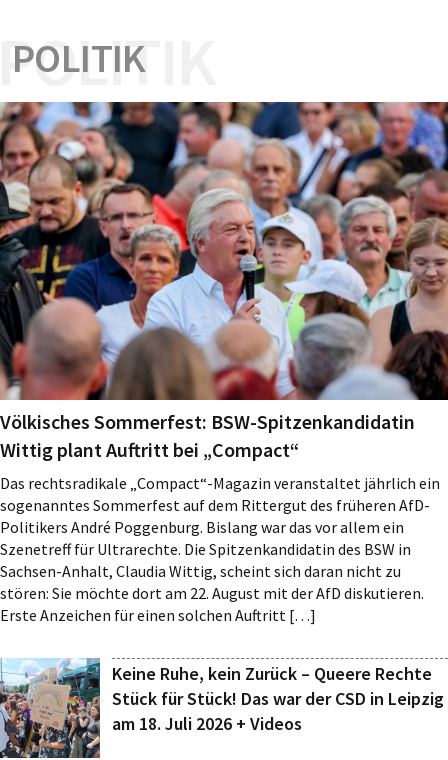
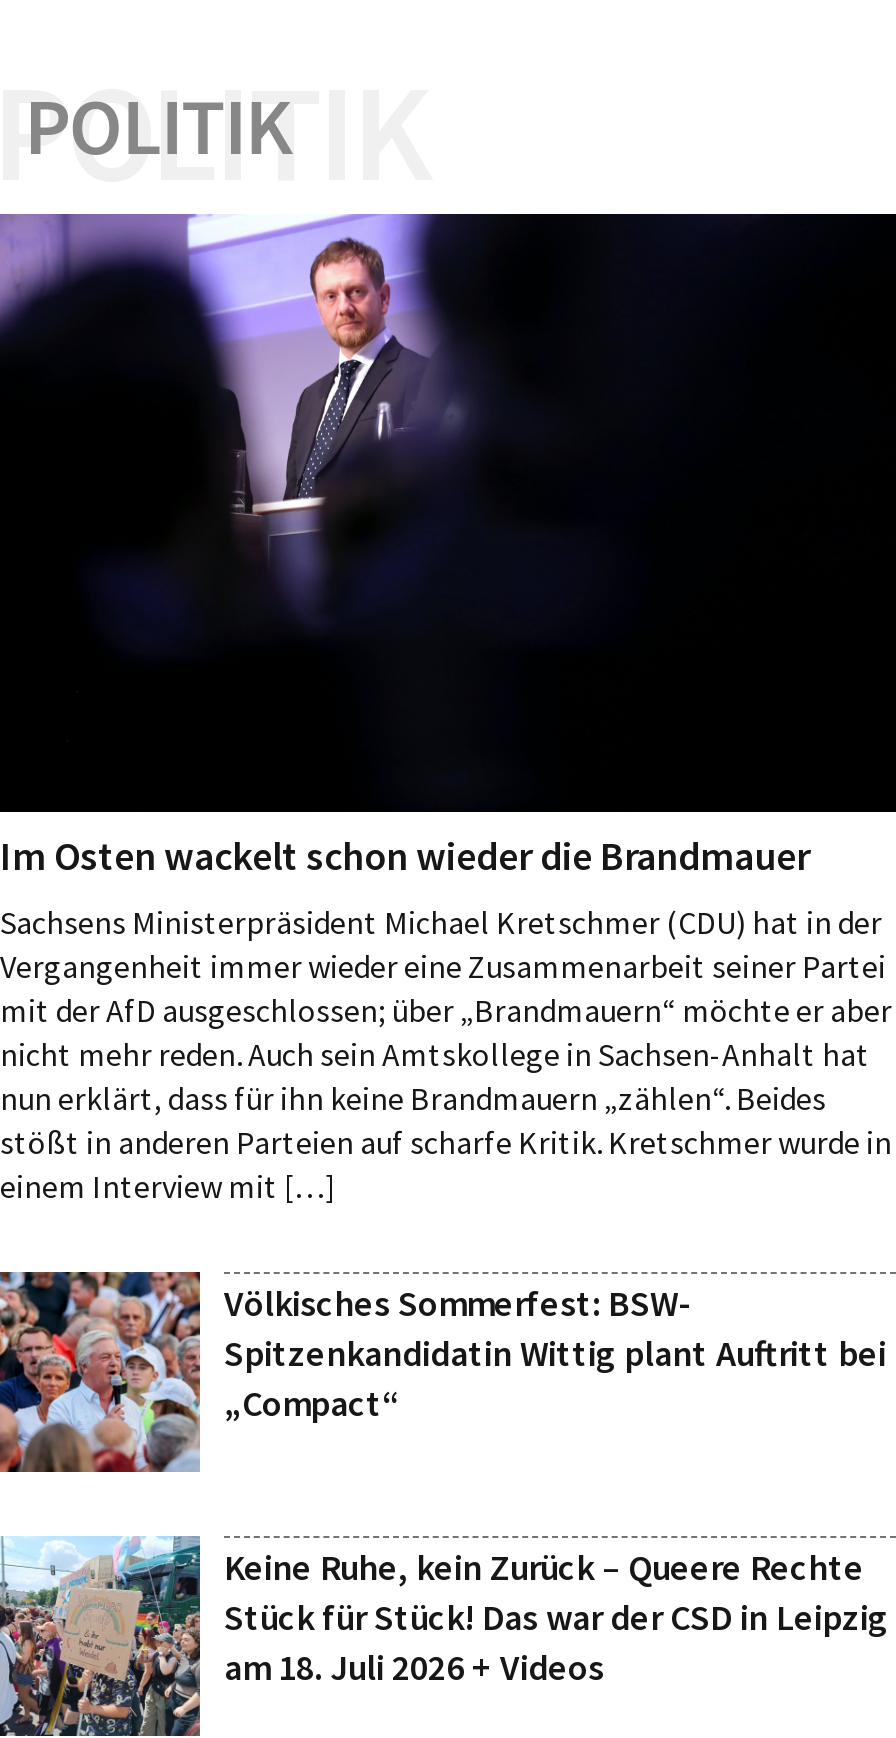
- [image]
+ [image]

- Völkisches Sommerfest: BSW-Spitzenkandidatin
- Wittig plant Auftritt bei „Compact“
- Das rechtsradikale „Compact“-Magazin veranstaltet jährlich ein
- sogenanntes Sommerfest auf dem Rittergut des früheren AfD-
- Politikers André Poggenburg. Bislang war das vor allem ein
- Szenetreff für Ultrarechte. Die Spitzenkandidatin des BSW in
- Sachsen-Anhalt, Claudia Wittig, scheint sich daran nicht zu
- stören: Sie möchte dort am 22. August mit der AfD diskutieren.
- Erste Anzeichen für einen solchen Auftritt […]
+ Im Osten wackelt schon wieder die Brandmauer
+ Sachsens Ministerpräsident Michael Kretschmer (CDU) hat in der
+ Vergangenheit immer wieder eine Zusammenarbeit seiner Partei
+ mit der AfD ausgeschlossen; über „Brandmauern“ möchte er aber
+ nicht mehr reden. Auch sein Amtskollege in Sachsen-Anhalt hat
+ nun erklärt, dass für ihn keine Brandmauern „zählen“. Beides
+ stößt in anderen Parteien auf scharfe Kritik. Kretschmer wurde in
+ einem Interview mit […]
+ Völkisches Sommerfest: BSW-
+ Spitzenkandidatin Wittig plant Auftritt bei
+ „Compact“
